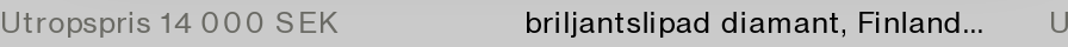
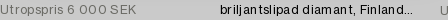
- Utropspris 14 000 SEK
+ Utropspris 6 000 SEK
